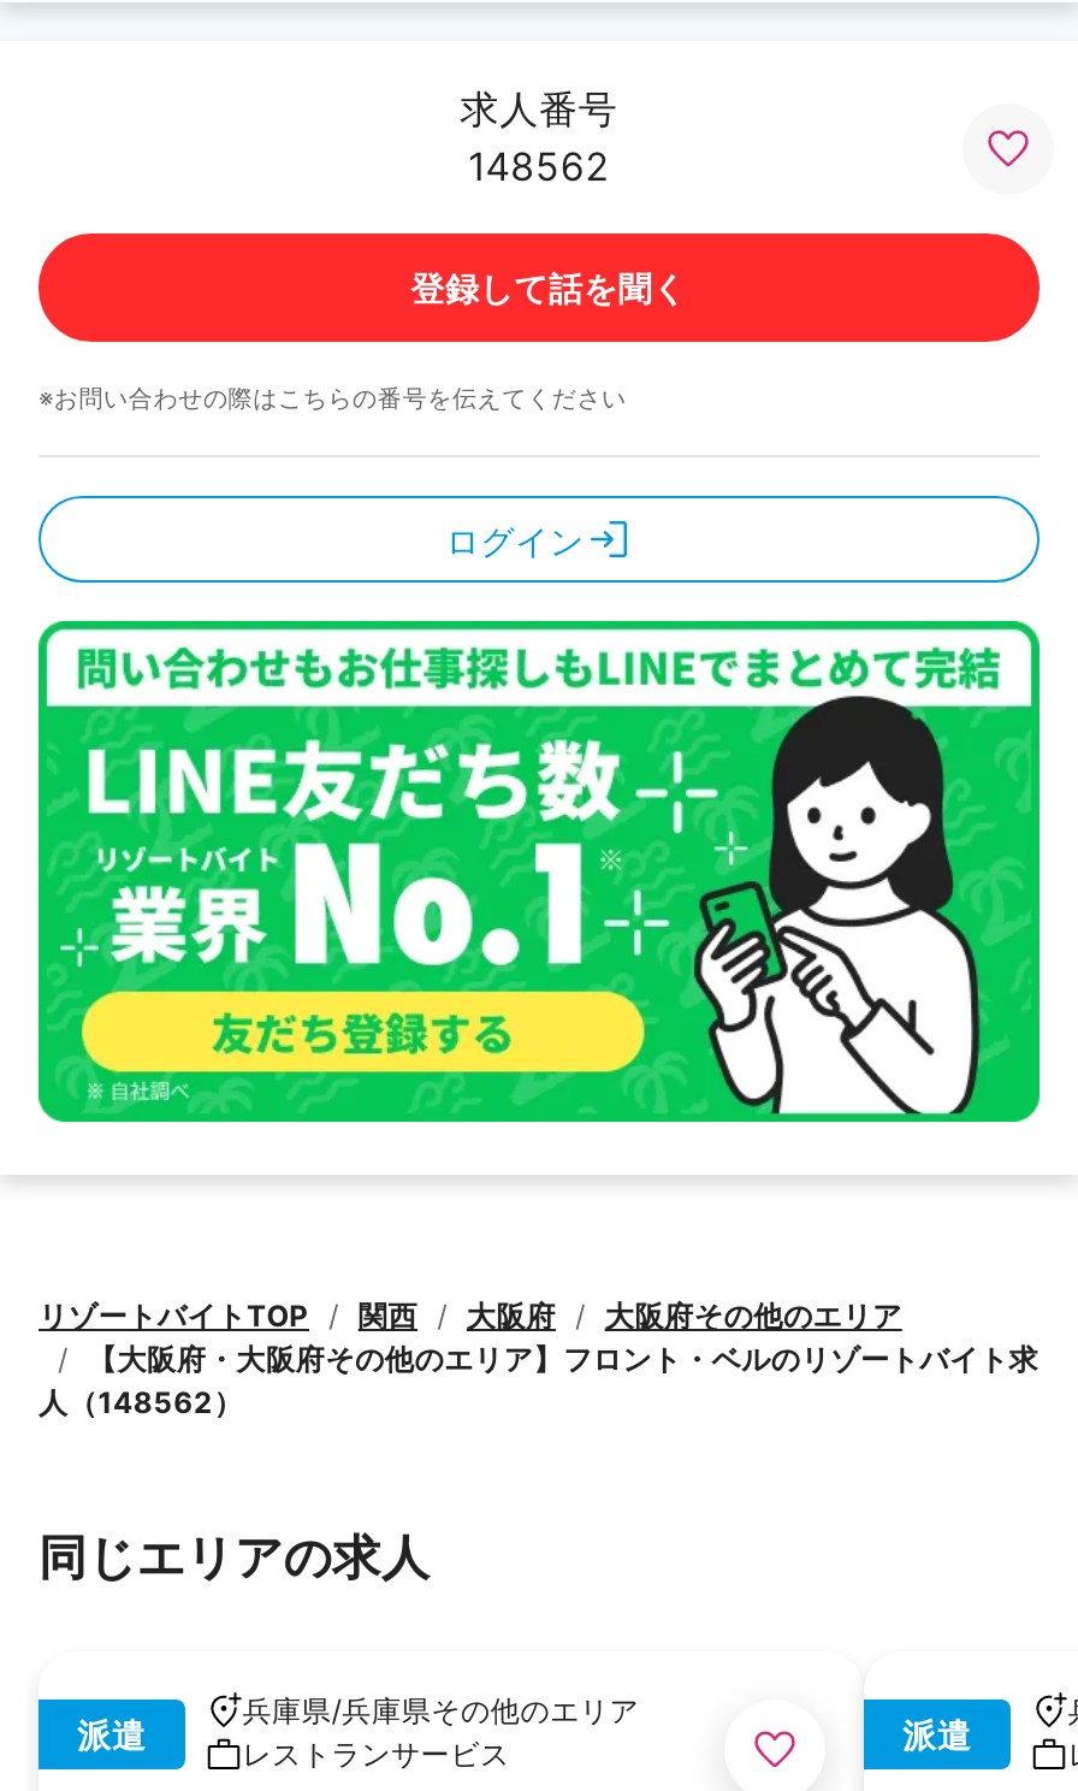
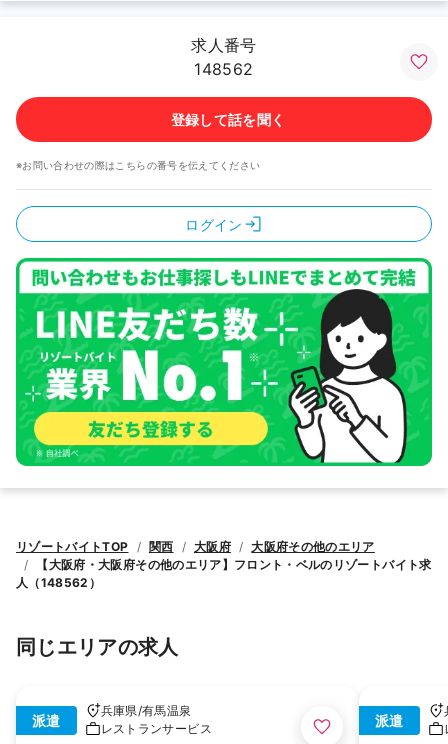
- 兵庫県/兵庫県その他のエリア
+ 兵庫県/有馬温泉
